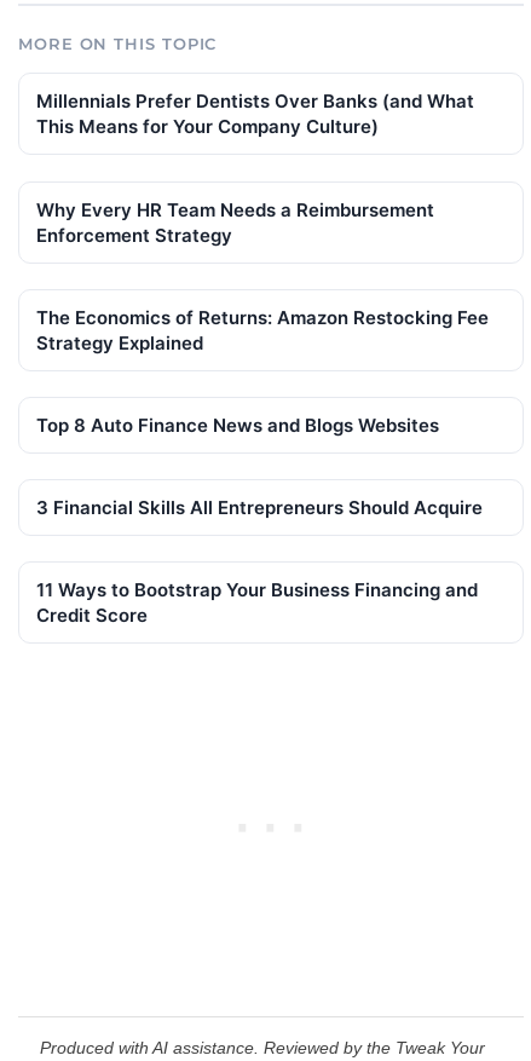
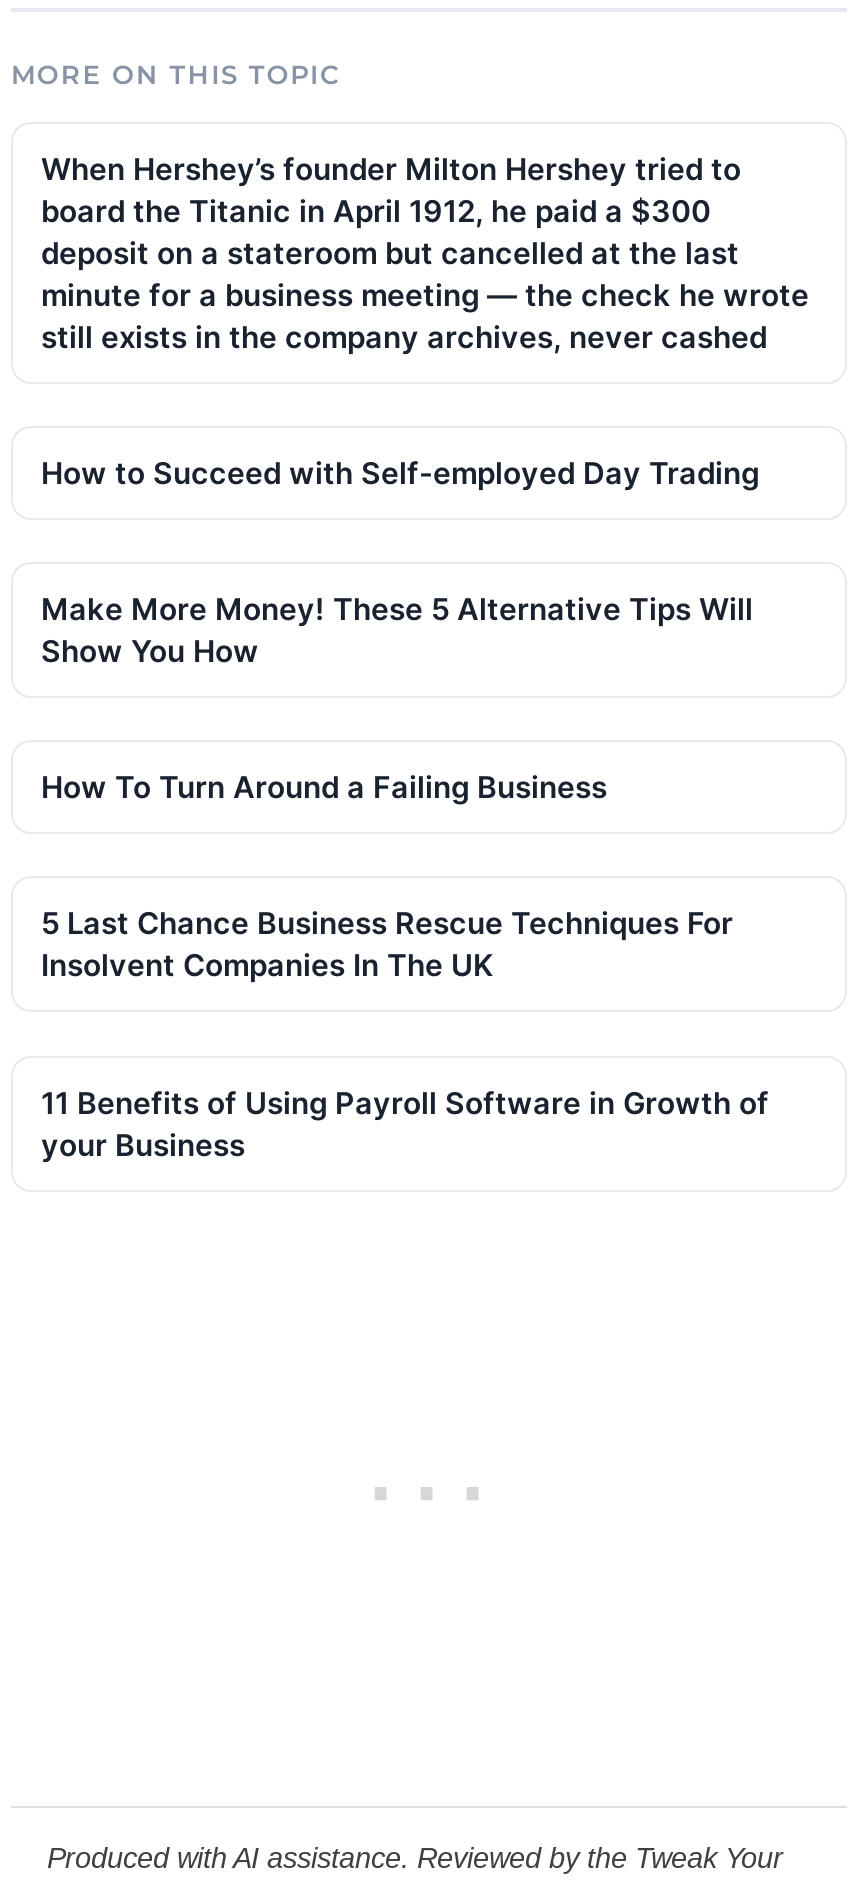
- Millennials Prefer Dentists Over Banks (and What
- This Means for Your Company Culture)
+ When Hershey’s founder Milton Hershey tried to
+ board the Titanic in April 1912, he paid a $300
+ deposit on a stateroom but cancelled at the last
+ minute for a business meeting — the check he wrote
+ still exists in the company archives, never cashed

- Why Every HR Team Needs a Reimbursement
- Enforcement Strategy
+ How to Succeed with Self-employed Day Trading

- The Economics of Returns: Amazon Restocking Fee
- Strategy Explained
+ Make More Money! These 5 Alternative Tips Will
+ Show You How

- Top 8 Auto Finance News and Blogs Websites
+ How To Turn Around a Failing Business

- 3 Financial Skills All Entrepreneurs Should Acquire
+ 5 Last Chance Business Rescue Techniques For
+ Insolvent Companies In The UK

- 11 Ways to Bootstrap Your Business Financing and
- Credit Score
+ 11 Benefits of Using Payroll Software in Growth of
+ your Business
